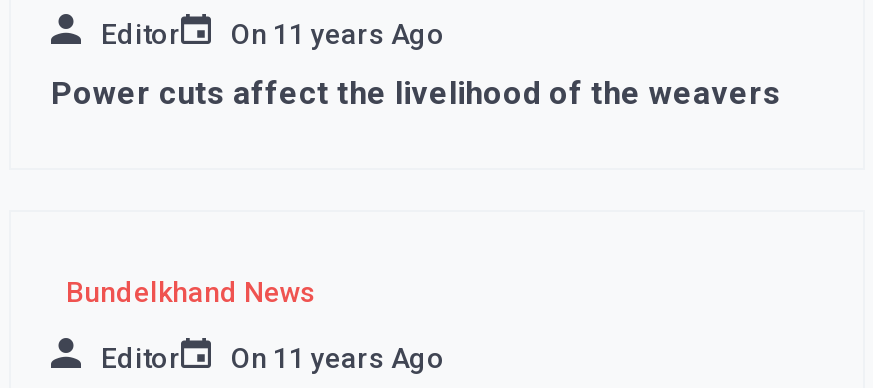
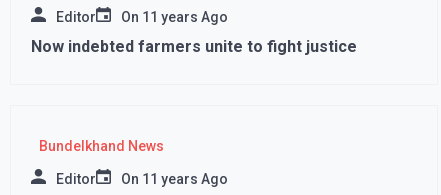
- Power cuts affect the livelihood of the weavers
+ Now indebted farmers unite to fight justice
